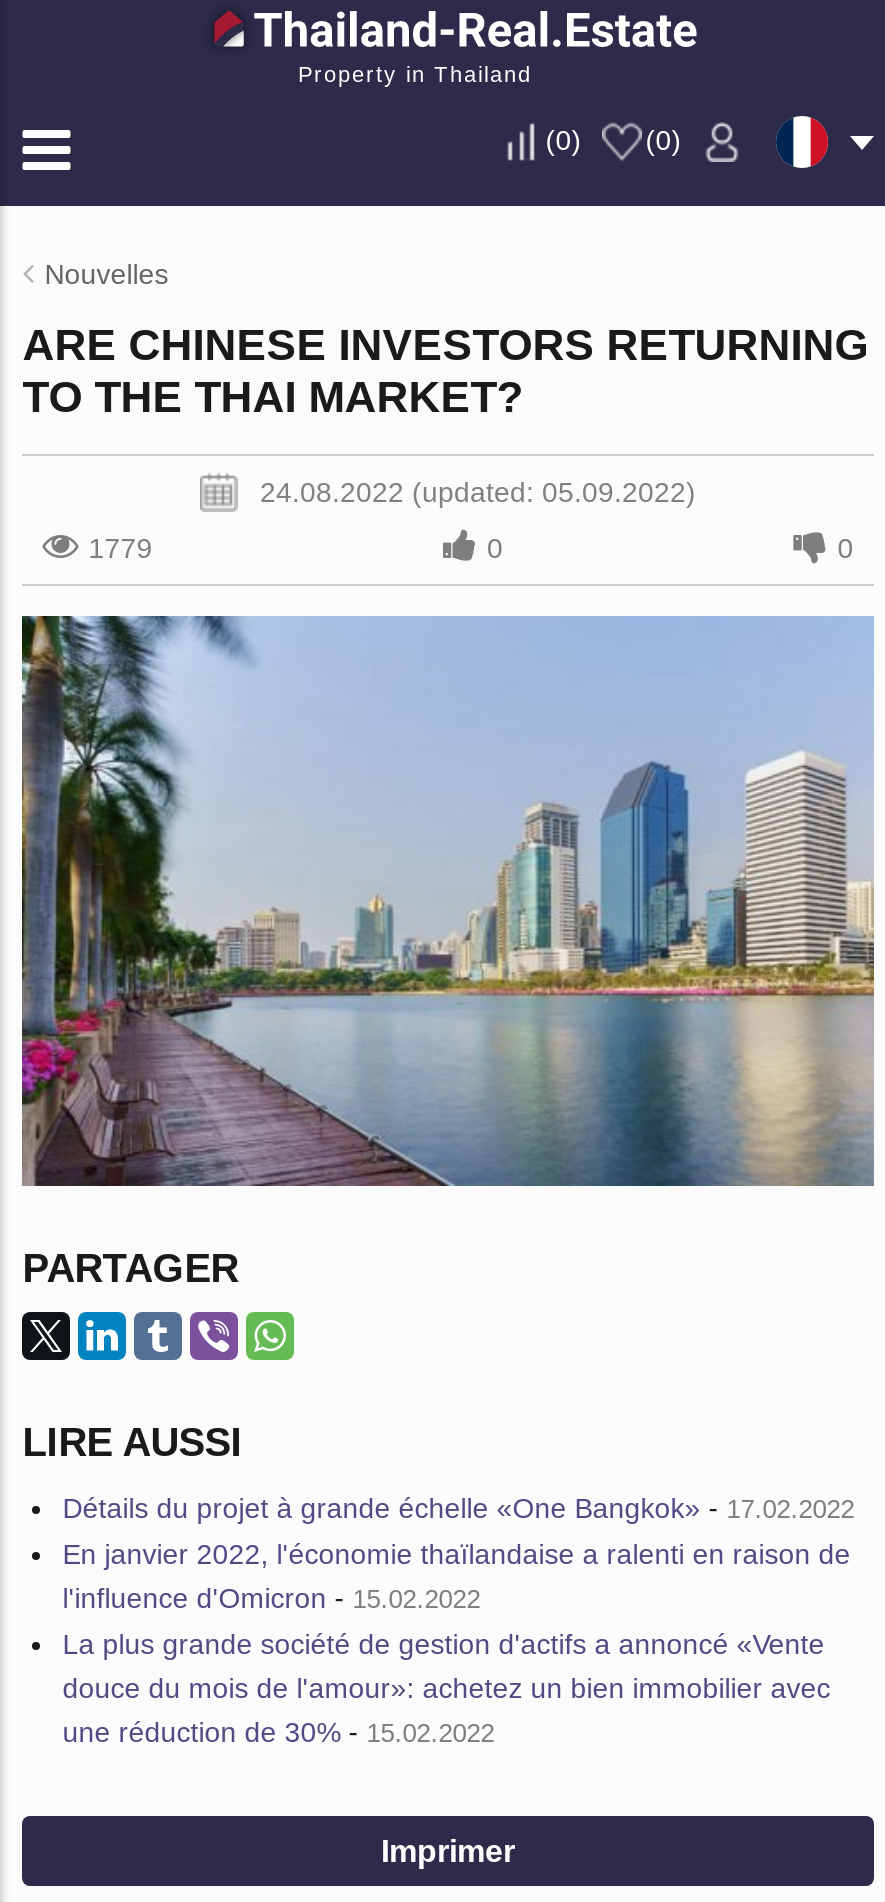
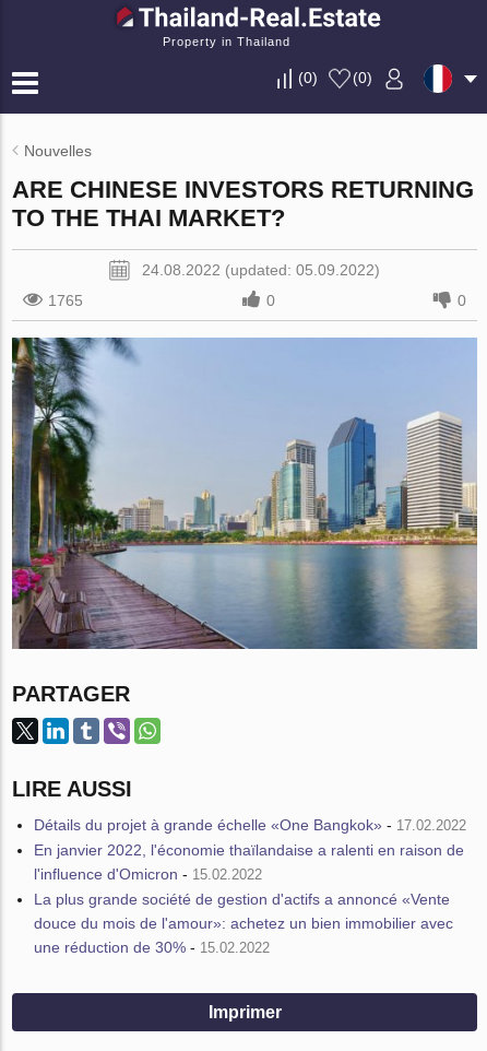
- 1779
+ 1765
